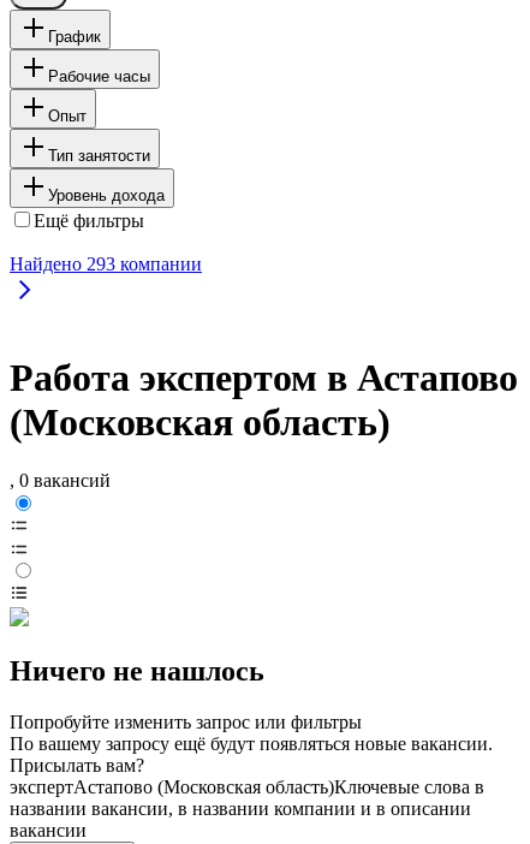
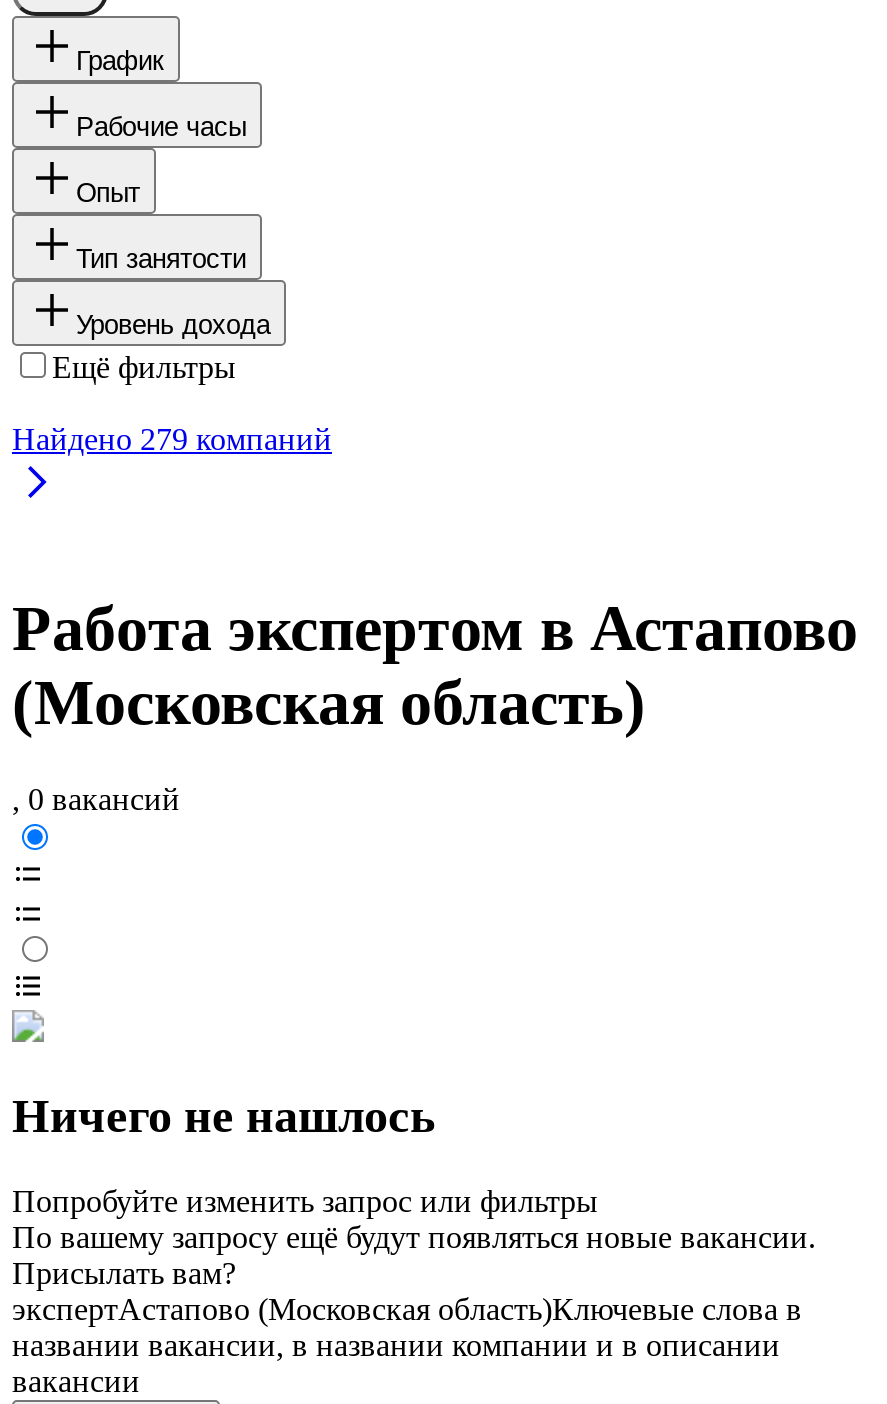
- Найдено 293 компании
+ Найдено 279 компаний
